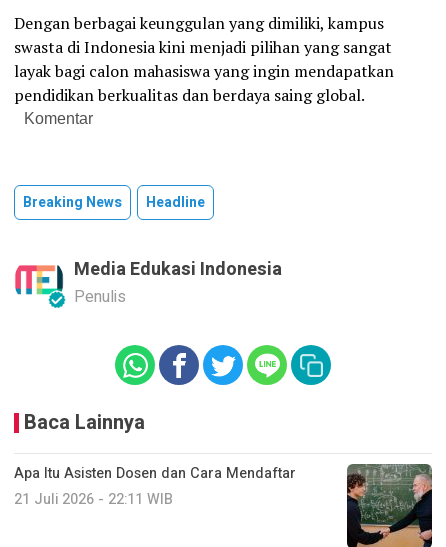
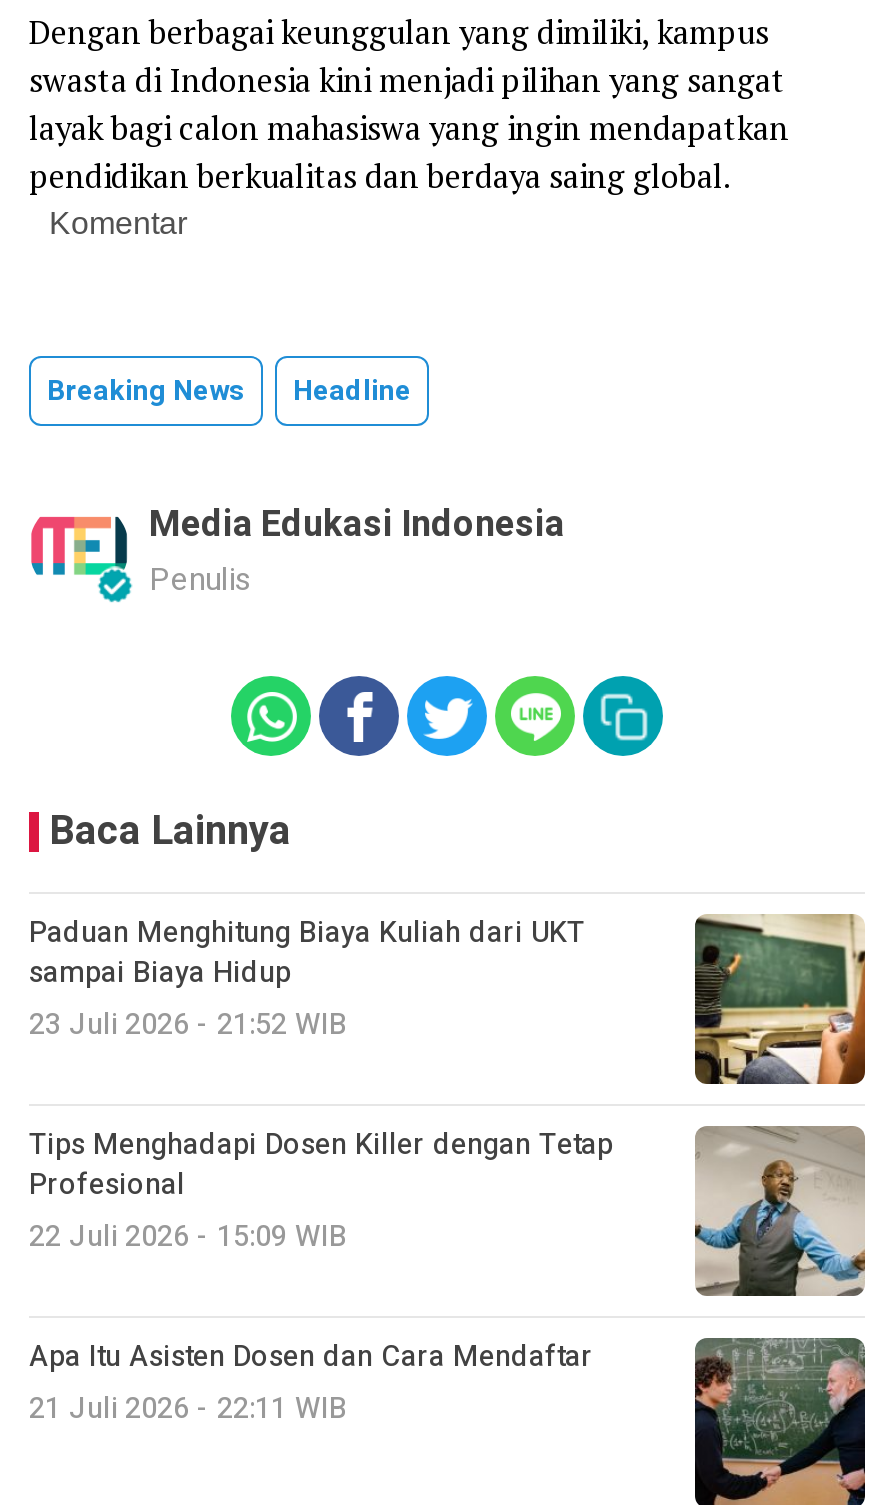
+ [image]
+ Paduan Menghitung Biaya Kuliah dari UKT
+ sampai Biaya Hidup
+ 23 Juli 2026 - 21:52 WIB
+ Tips Menghadapi Dosen Killer dengan Tetap
+ Profesional
+ 22 Juli 2026 - 15:09 WIB

+ [image]
